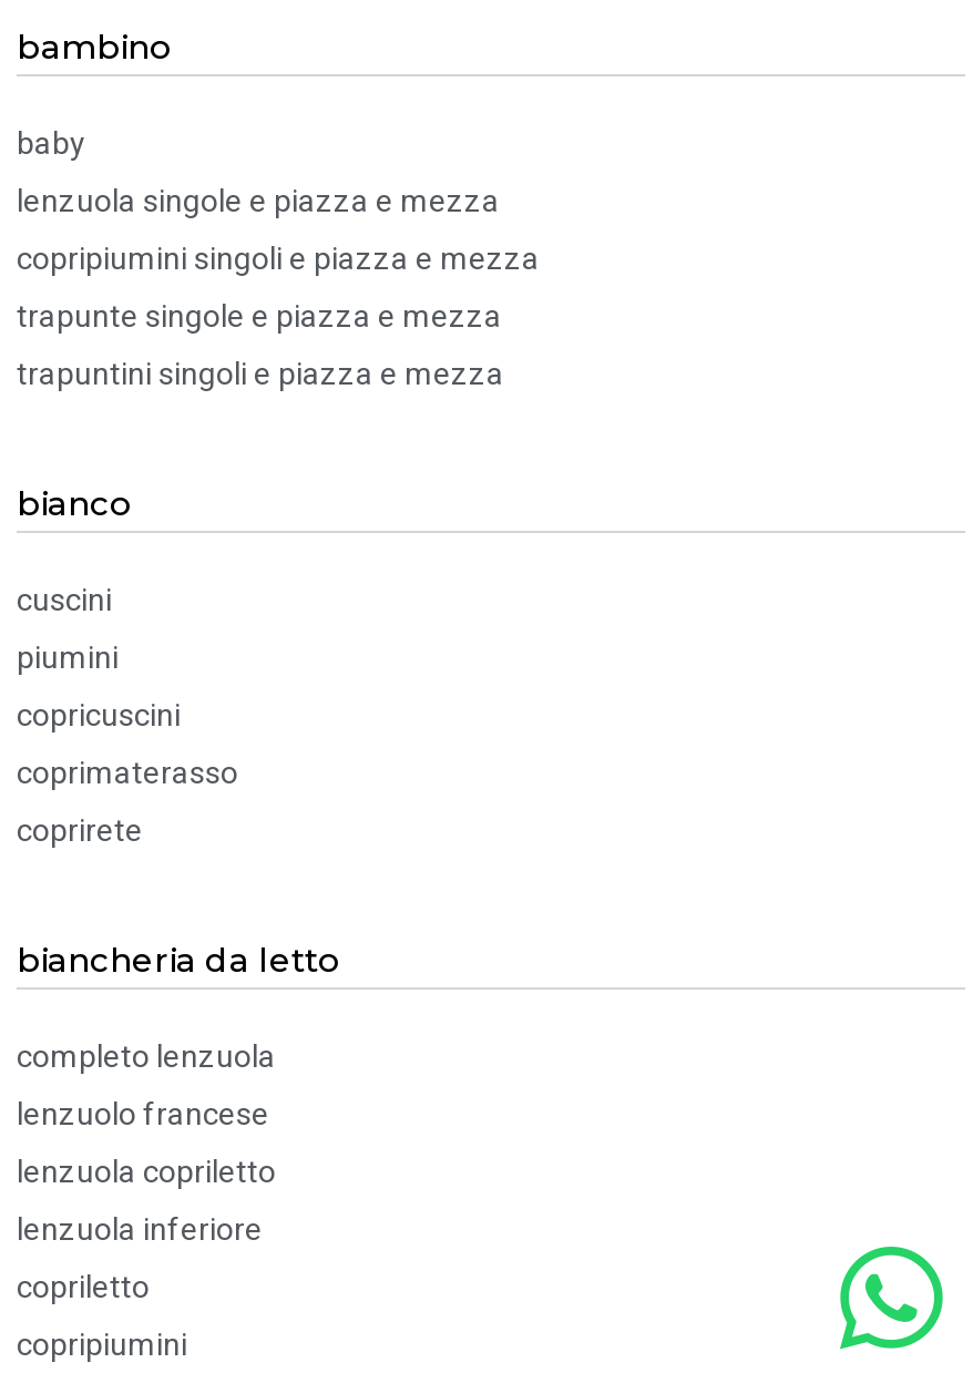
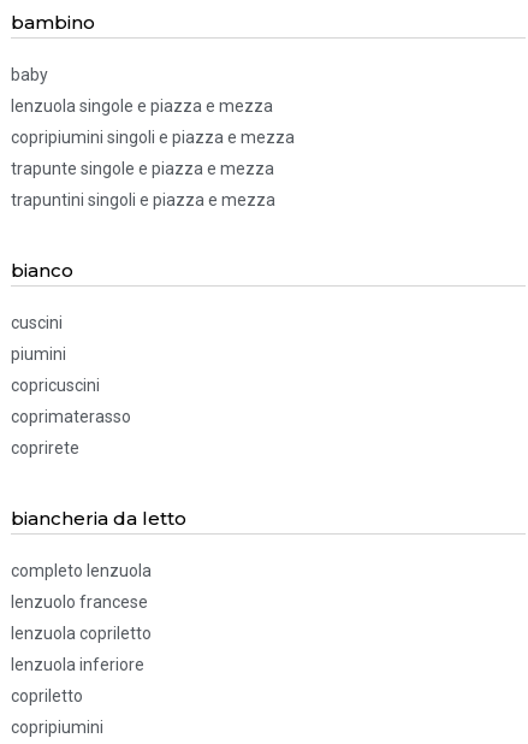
- [image]
